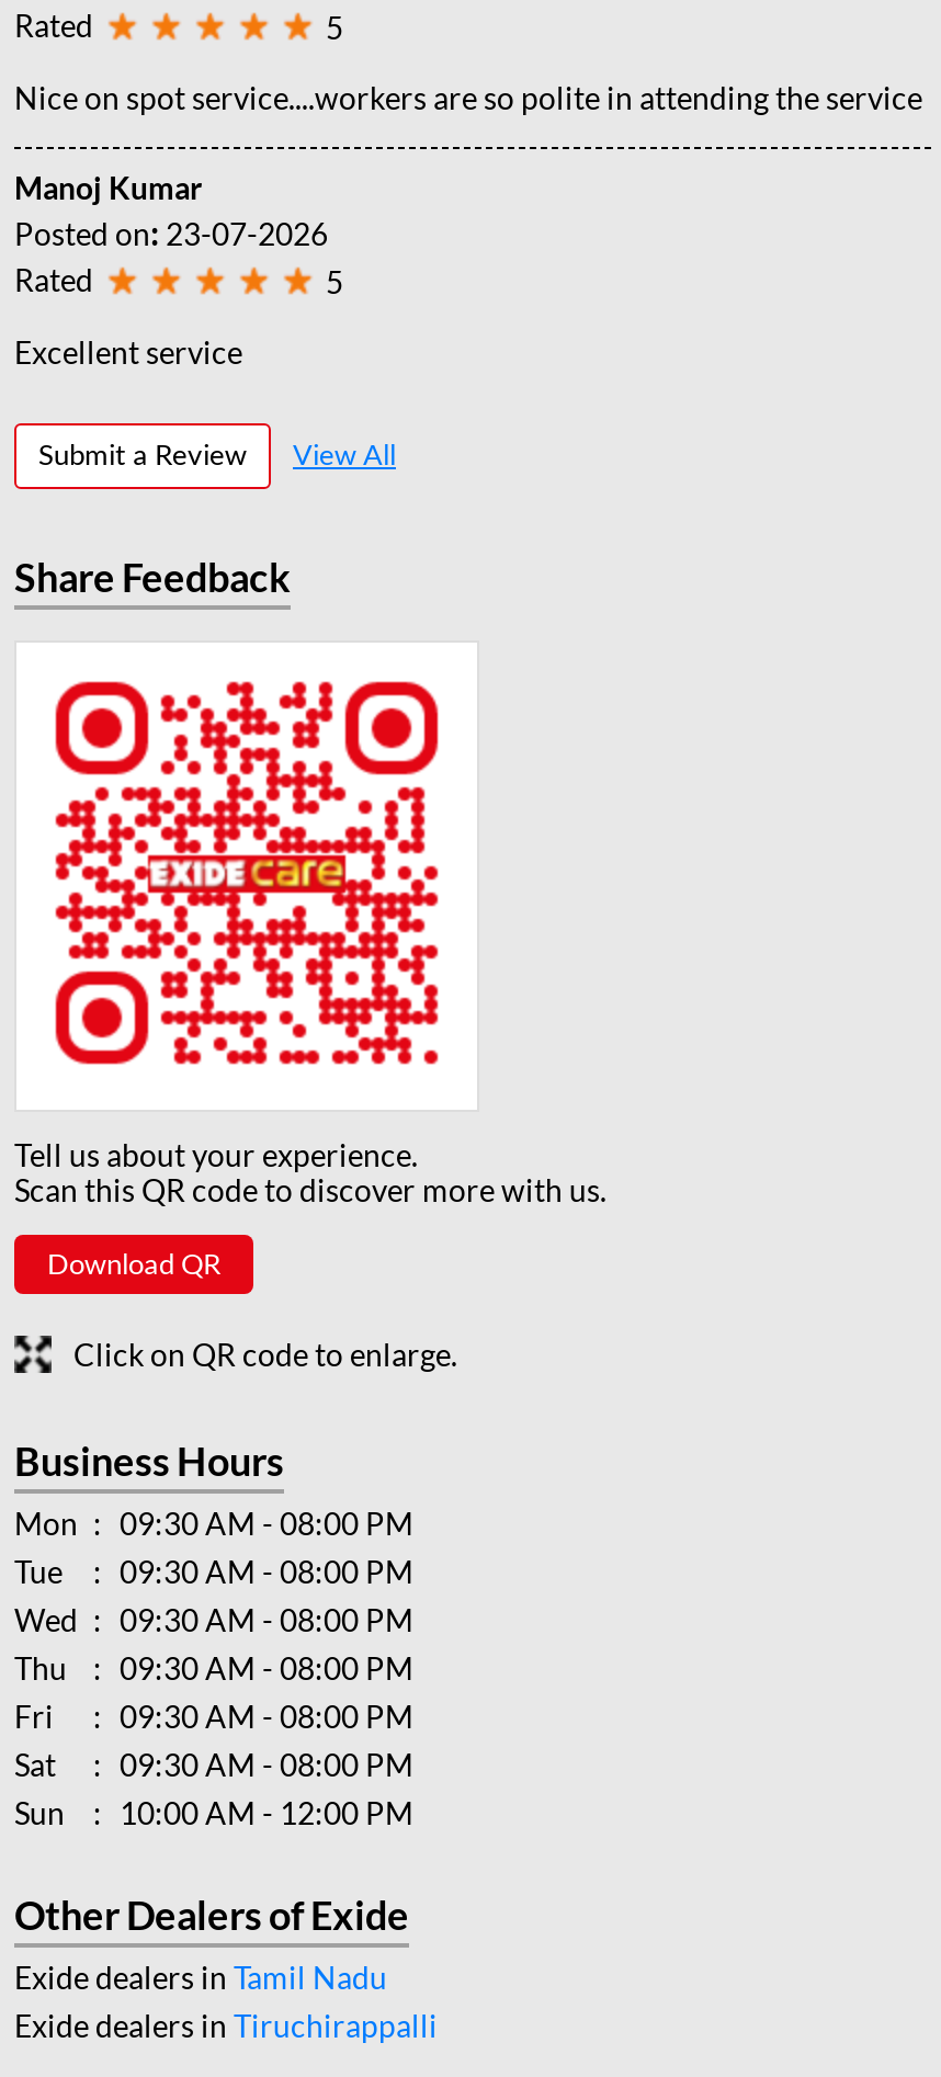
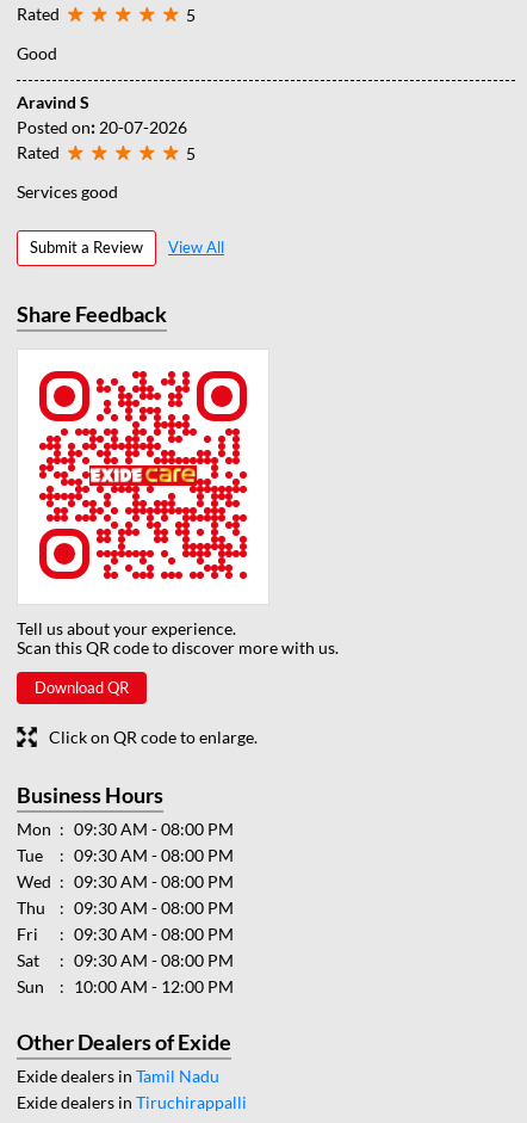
- Nice on spot service....workers are so polite in attending the service
+ Good

- Manoj Kumar
- Posted on: 23-07-2026
+ Aravind S
+ Posted on: 20-07-2026

- Excellent service
+ Services good
